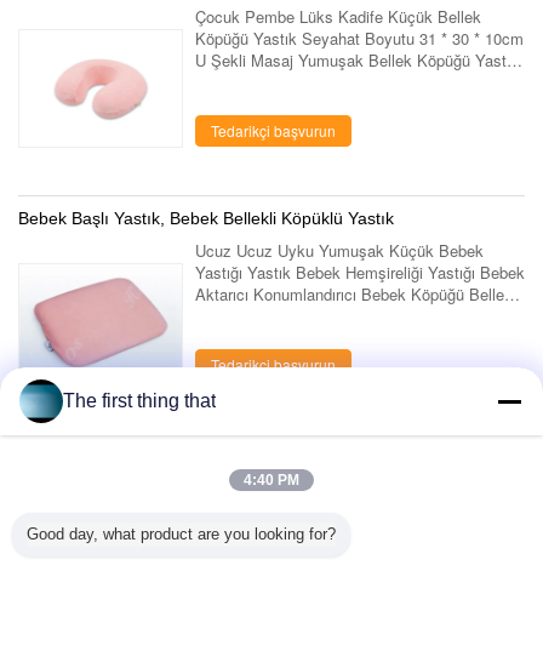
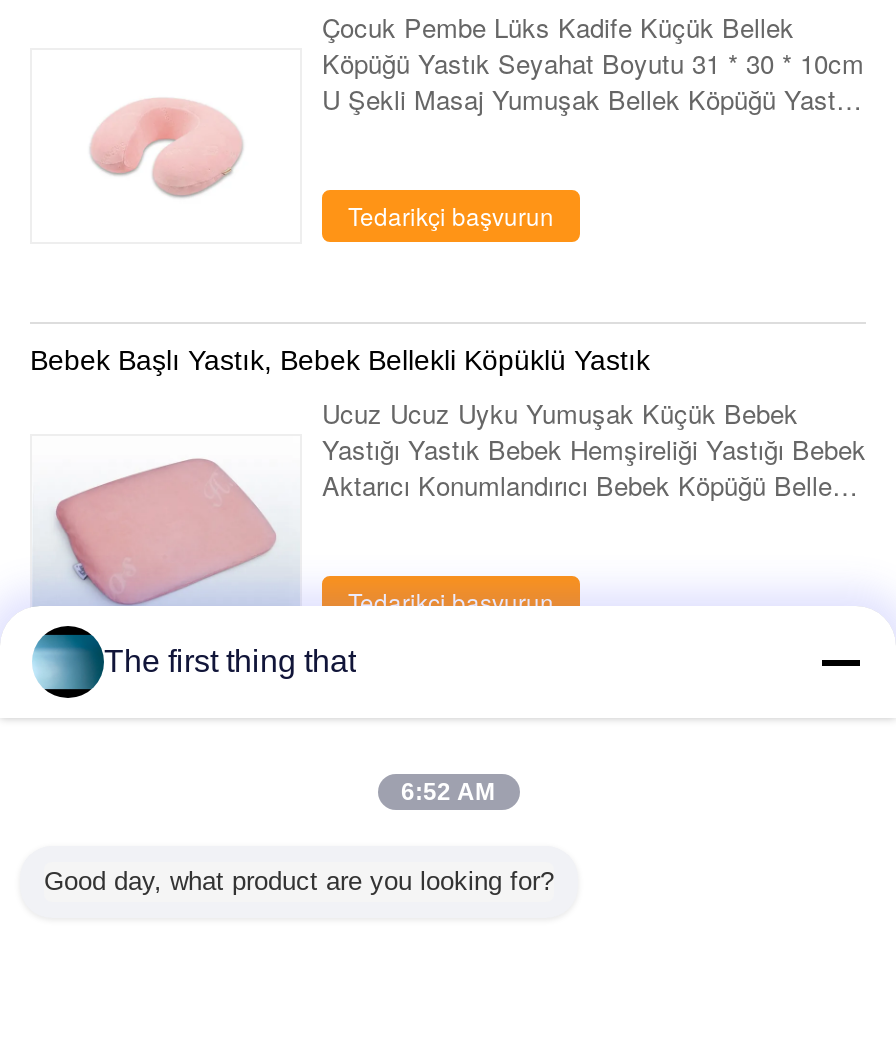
- 4:40 PM
+ 6:52 AM
